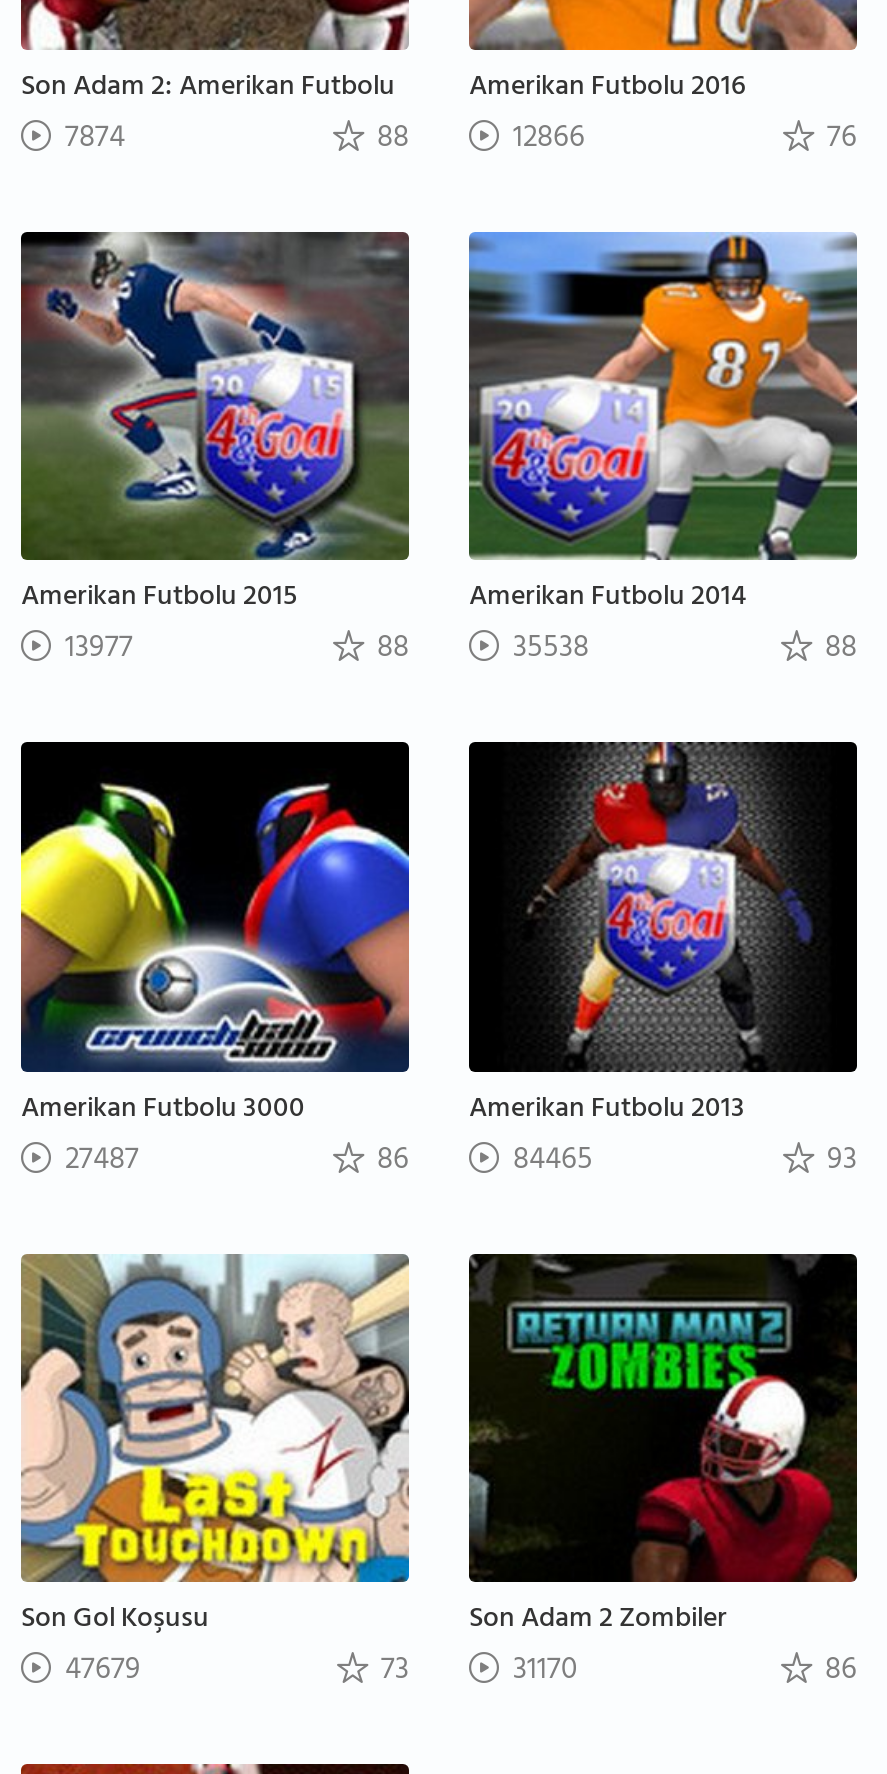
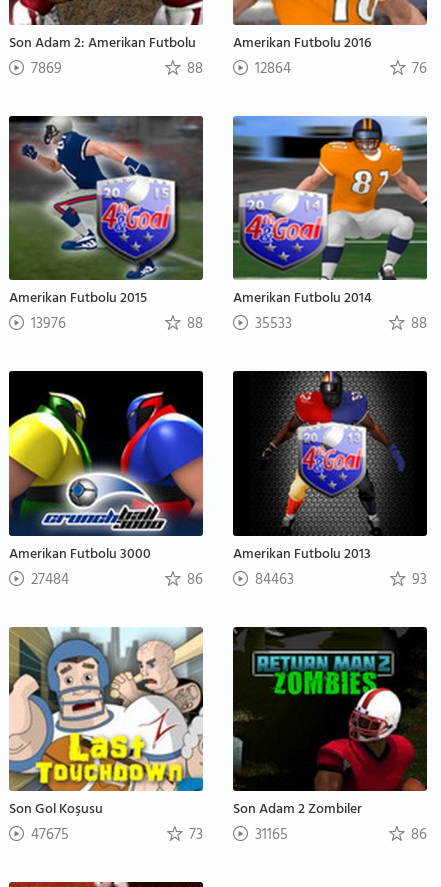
- 7874
+ 7869

- 88 12866
+ 88 12864

- 13977
+ 13976

- 88 35538
+ 88 35533

- 27487
+ 27484

- 86 84465
+ 86 84463

- 47679
+ 47675

- 73 31170
+ 73 31165
